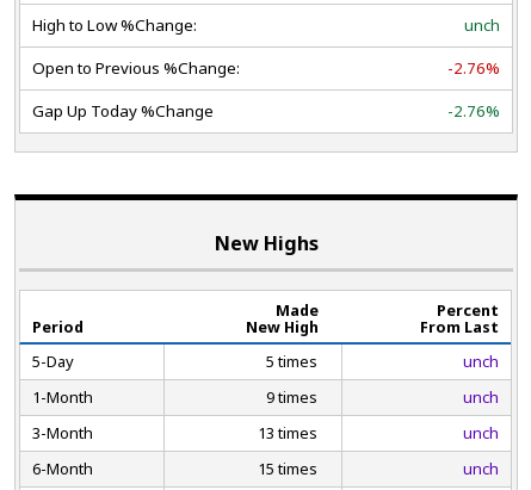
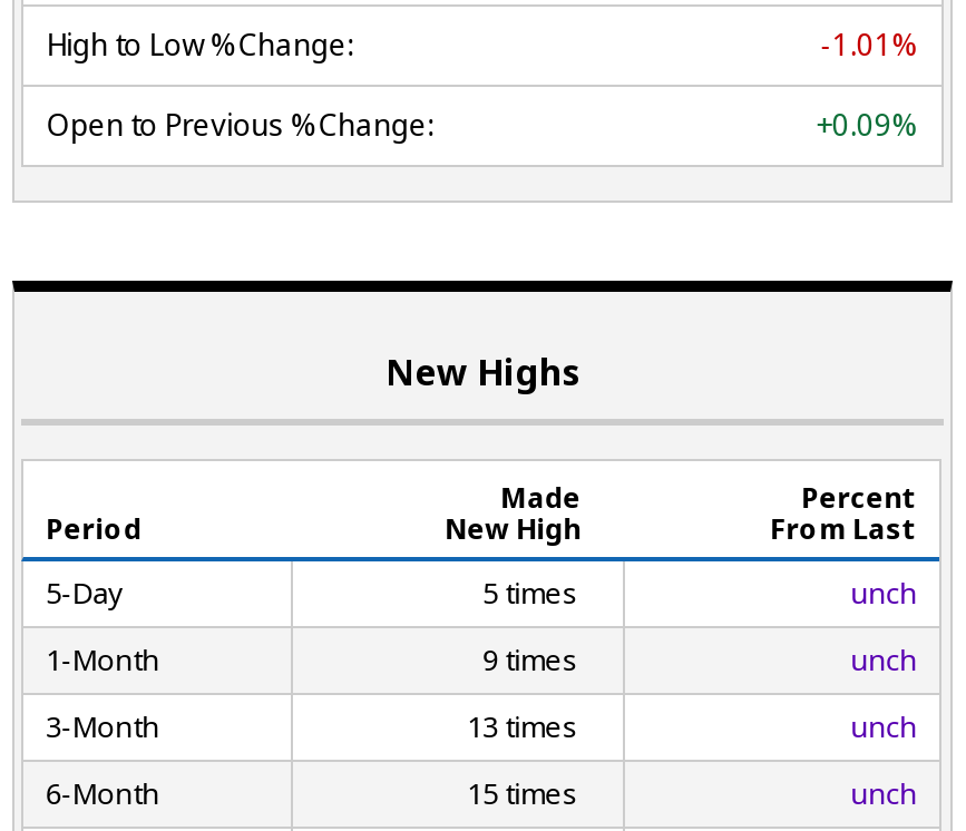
- unch
+ -1.01%

- -2.76%
- Gap Up Today %Change
- -2.76%
+ +0.09%
